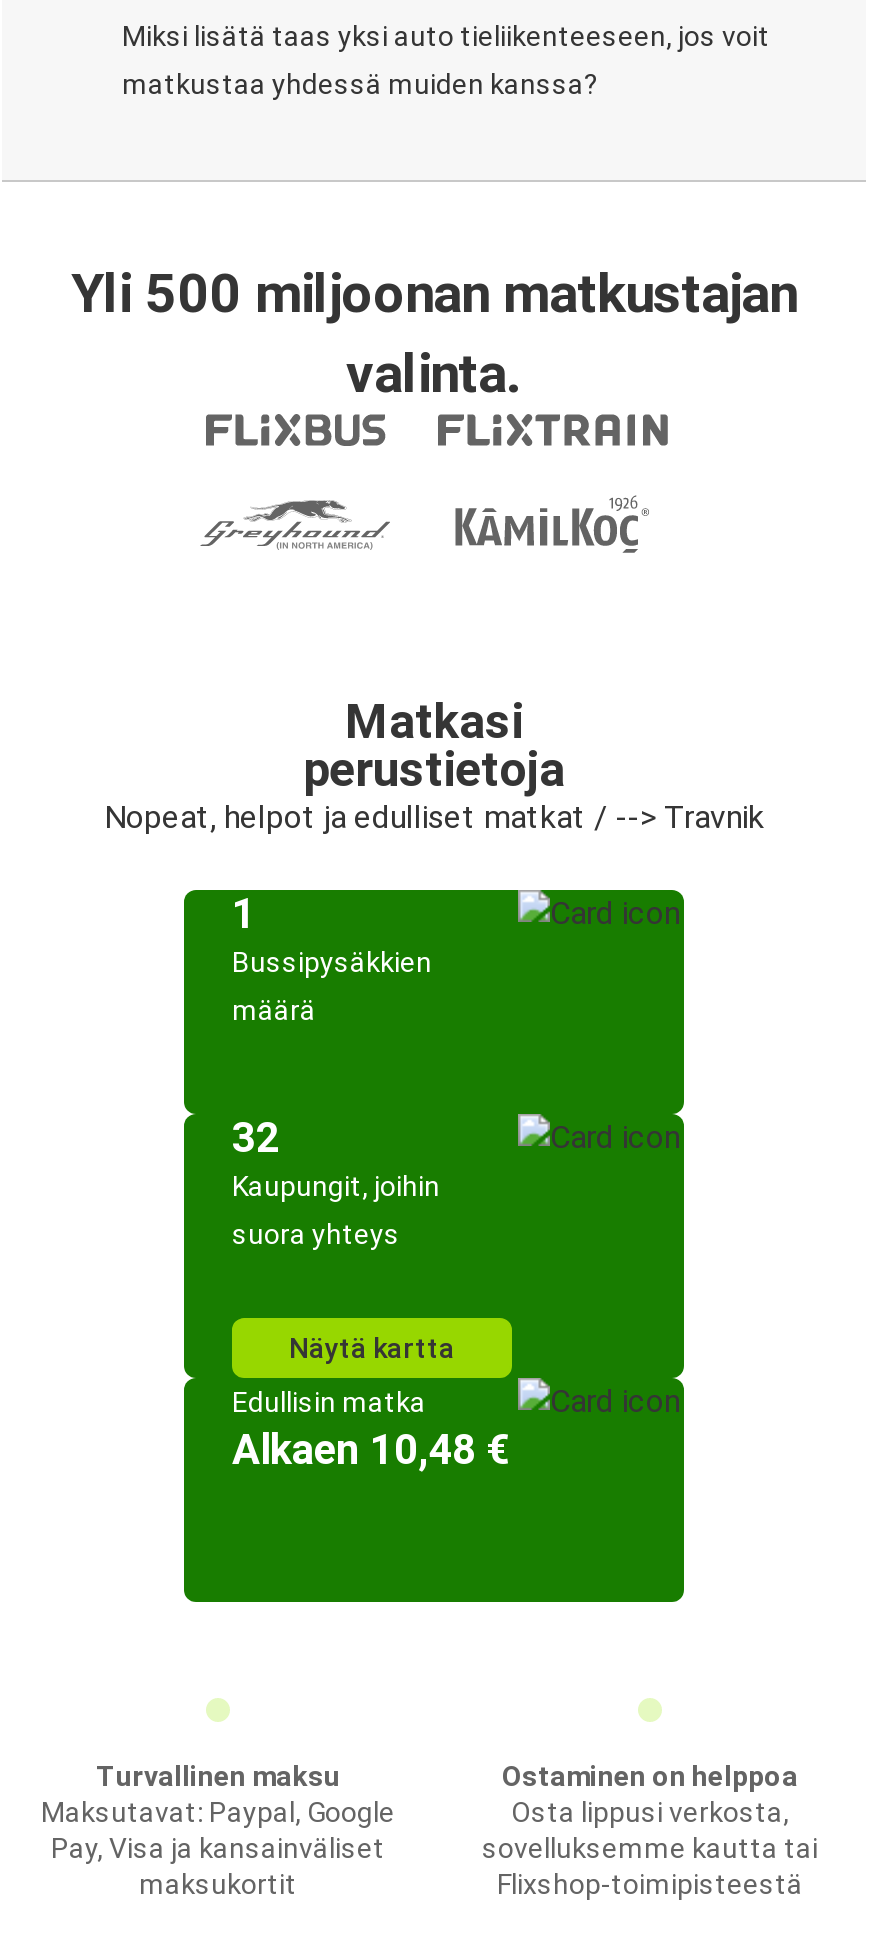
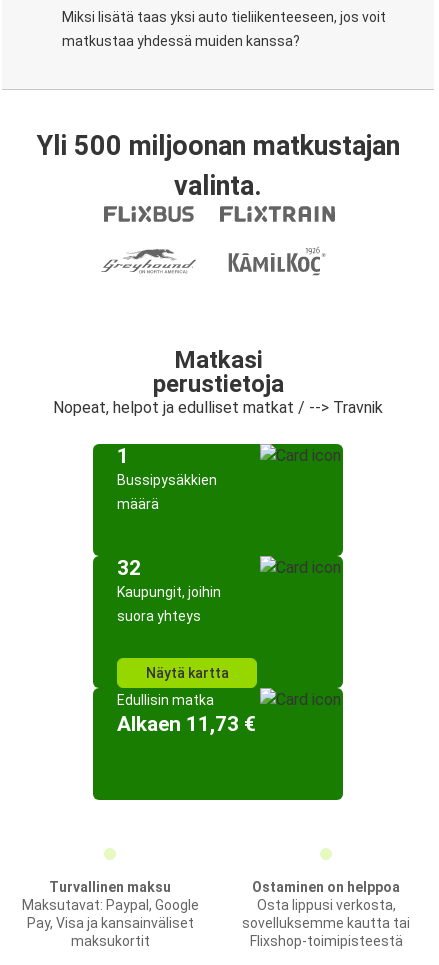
- Alkaen 10,48 €
+ Alkaen 11,73 €
